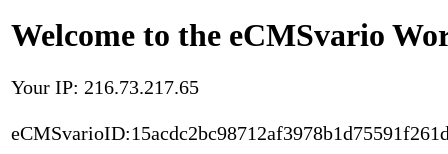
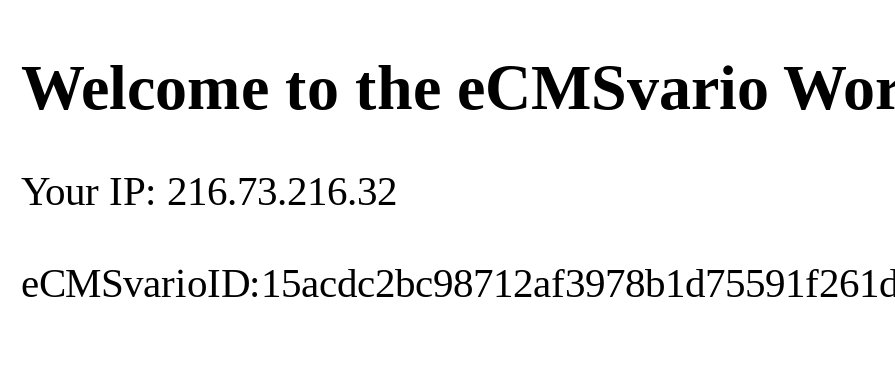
- Your IP: 216.73.217.65
+ Your IP: 216.73.216.32
